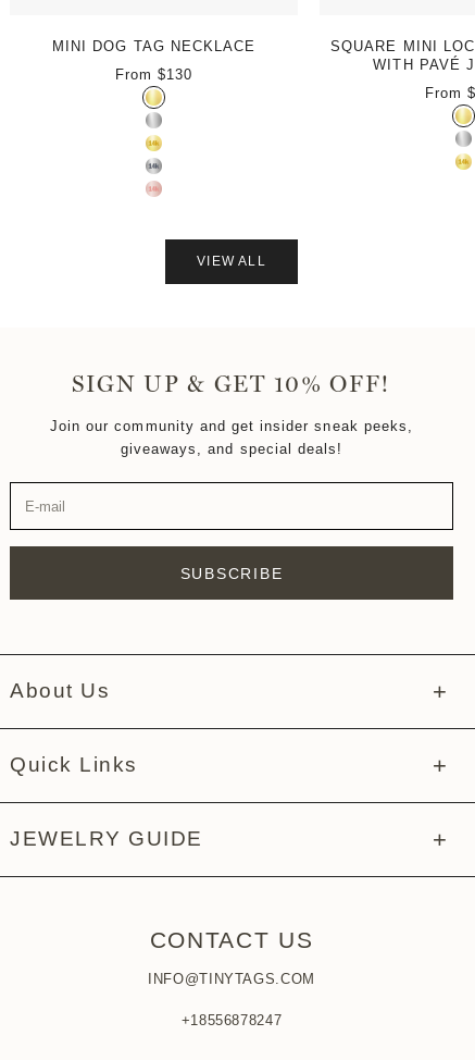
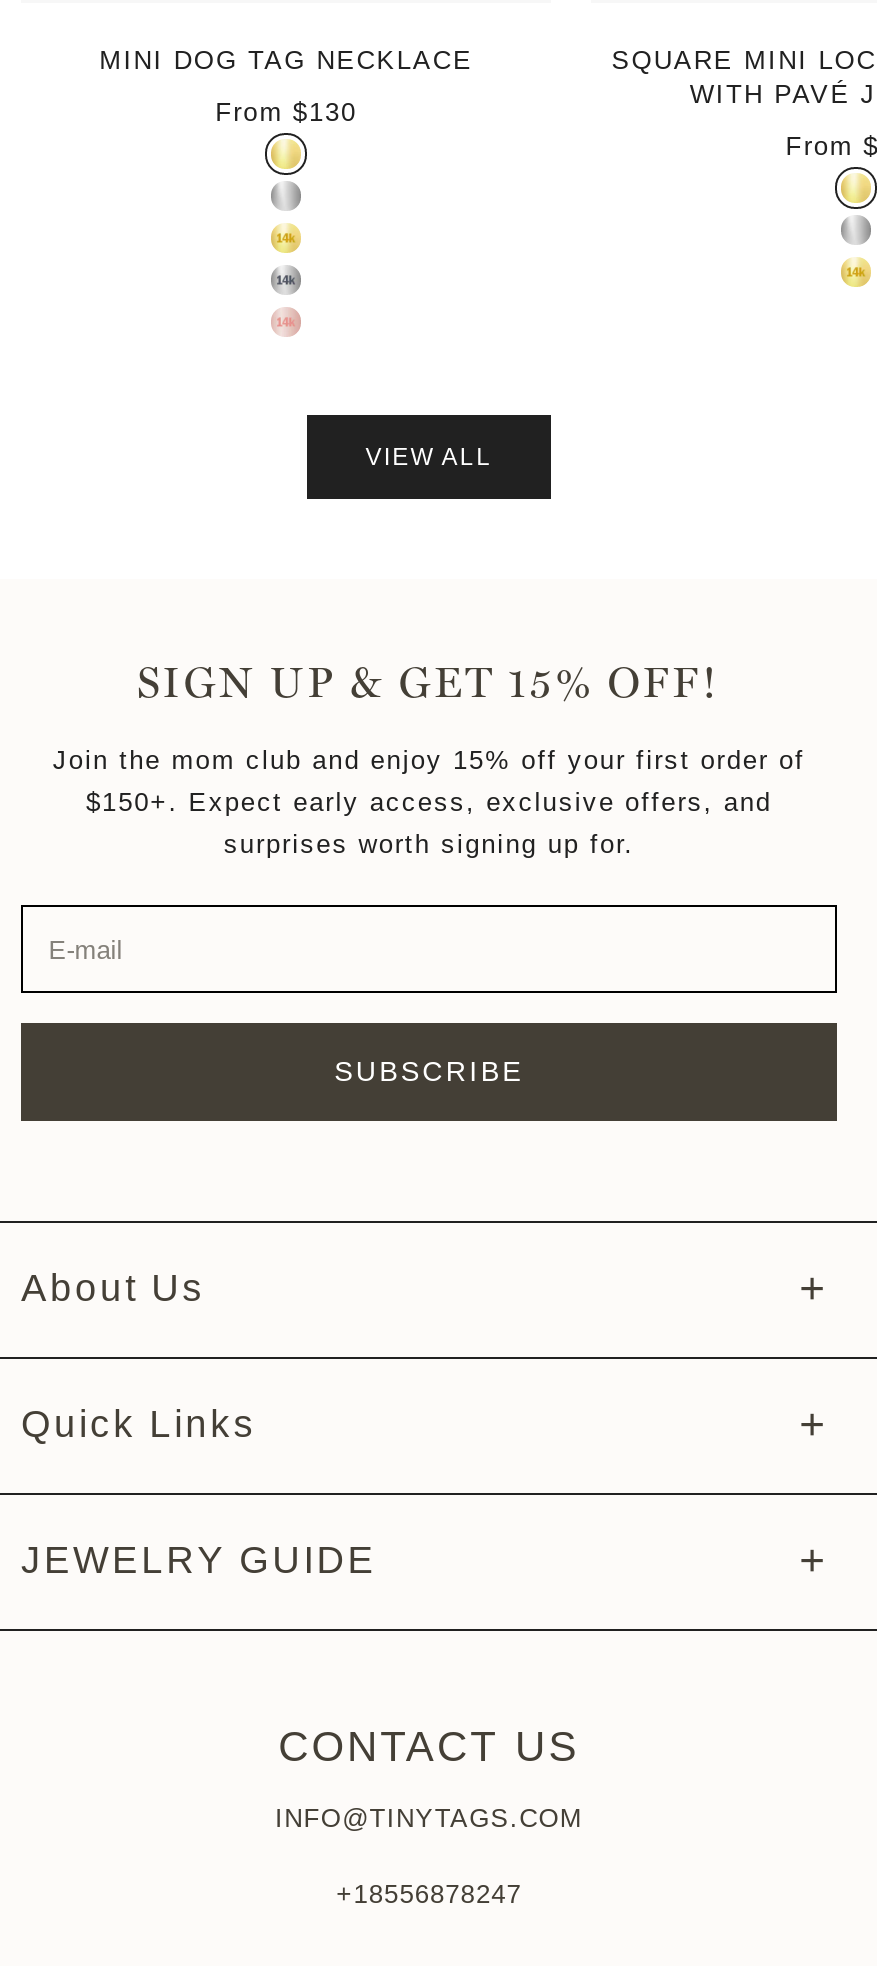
- SIGN UP & GET 10% OFF!
+ SIGN UP & GET 15% OFF!

- Join our community and get insider sneak peeks,
- giveaways, and special deals!
+ Join the mom club and enjoy 15% off your first order of
+ $150+. Expect early access, exclusive offers, and
+ surprises worth signing up for.
